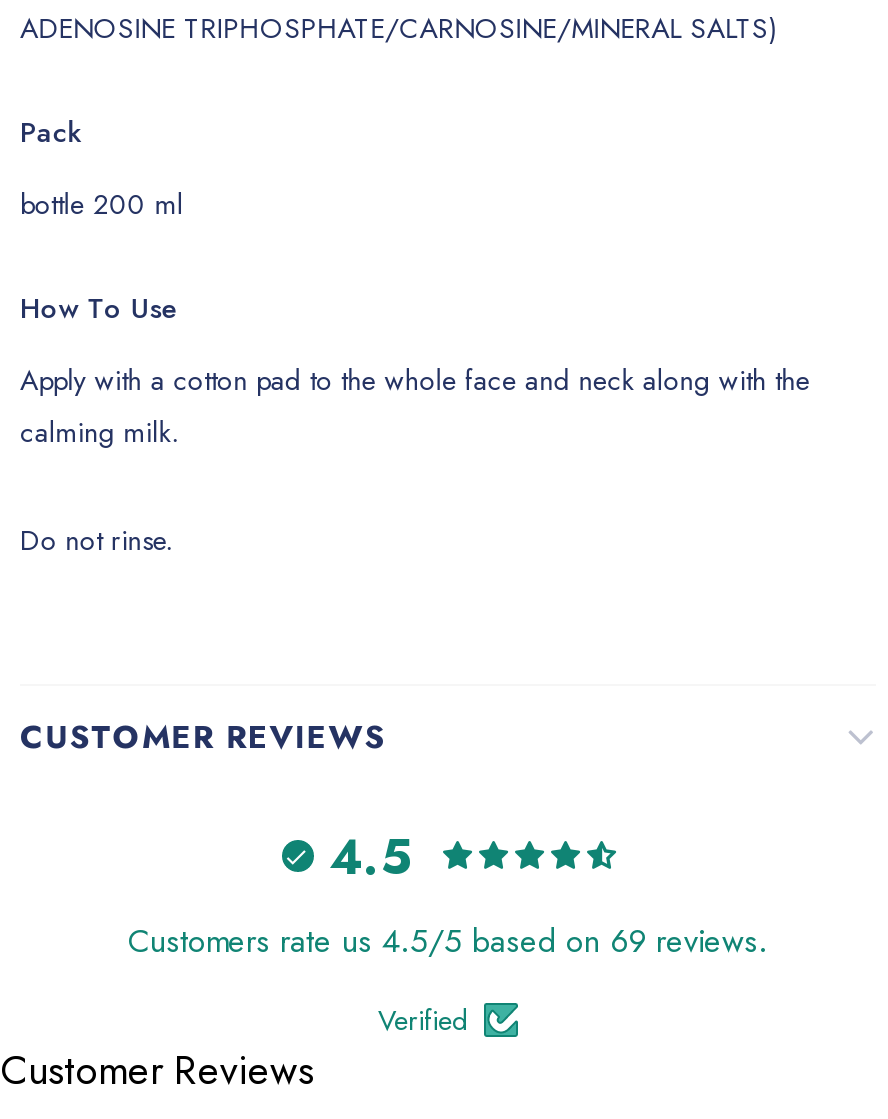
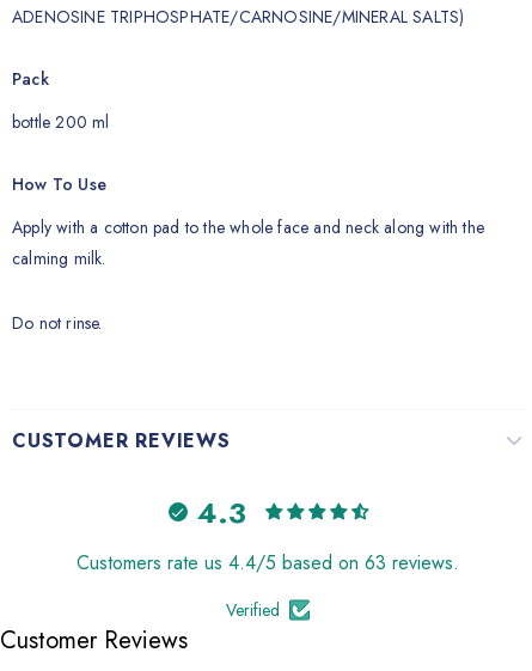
- 4.5
+ 4.3

- Customers rate us 4.5/5 based on 69 reviews.
+ Customers rate us 4.4/5 based on 63 reviews.
